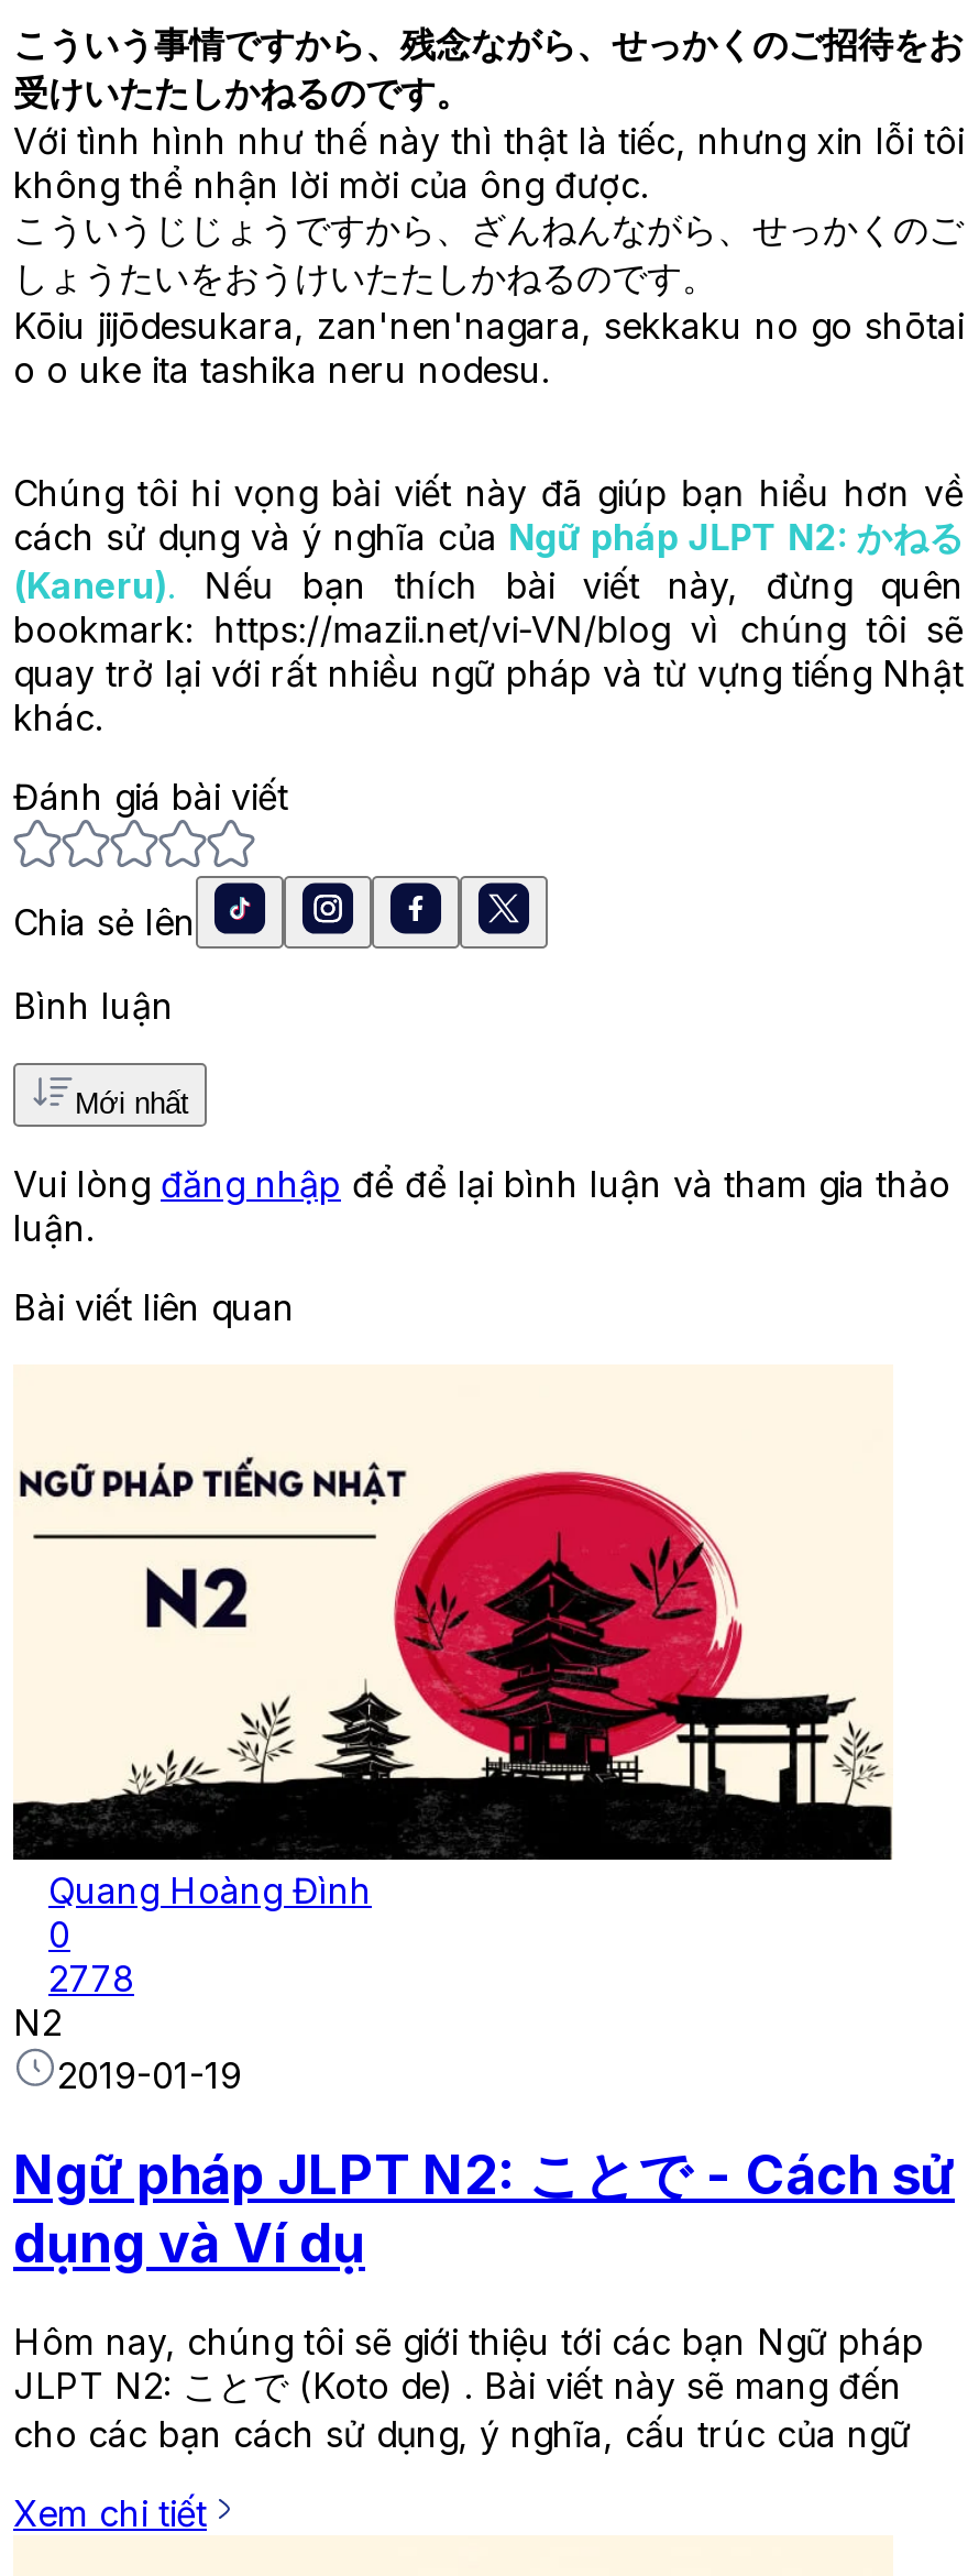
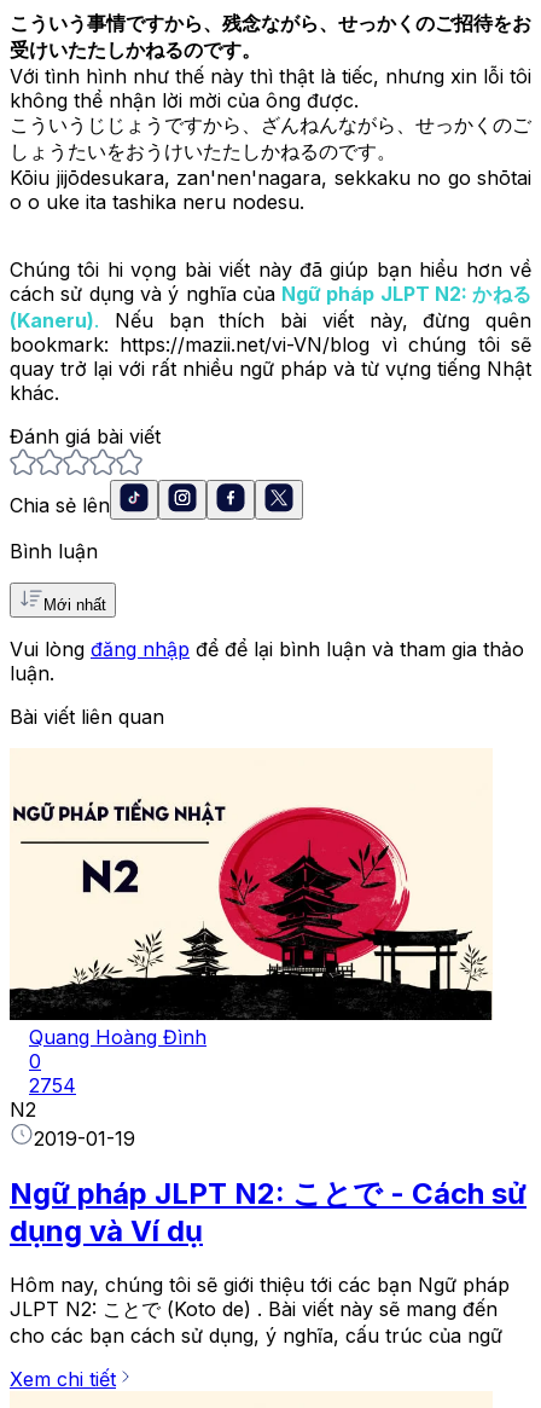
- 2778
+ 2754
